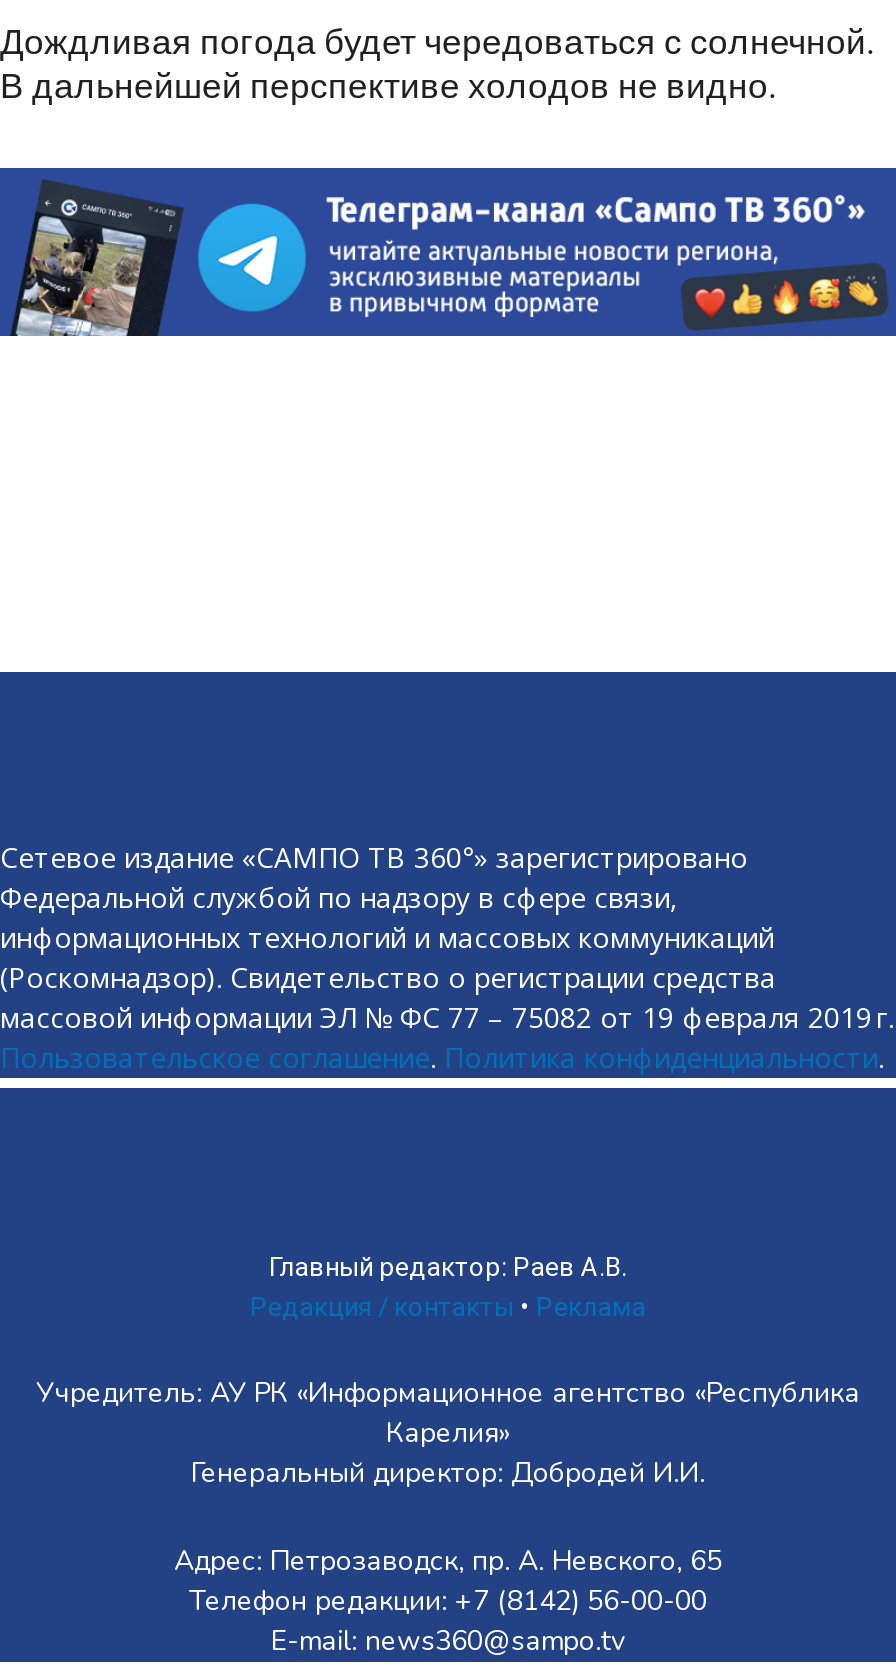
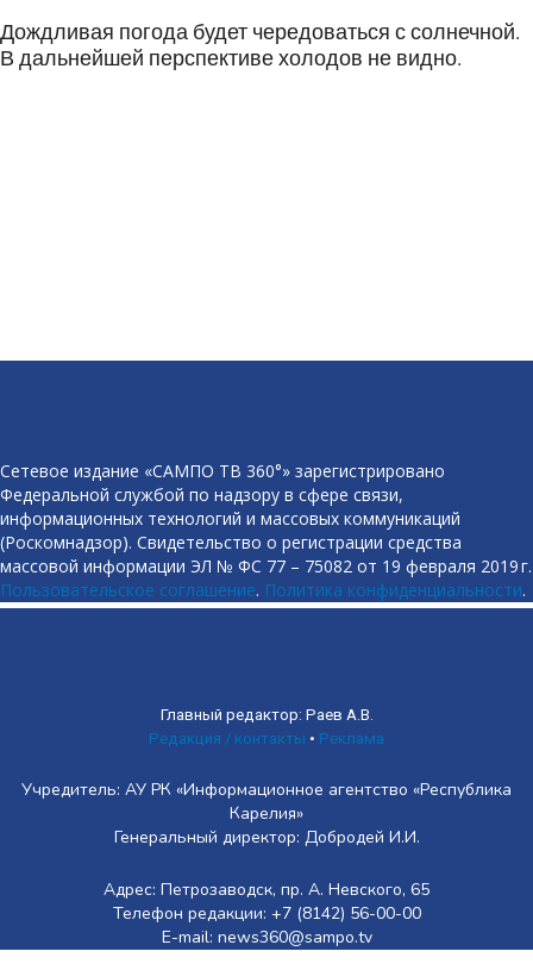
- [image]
